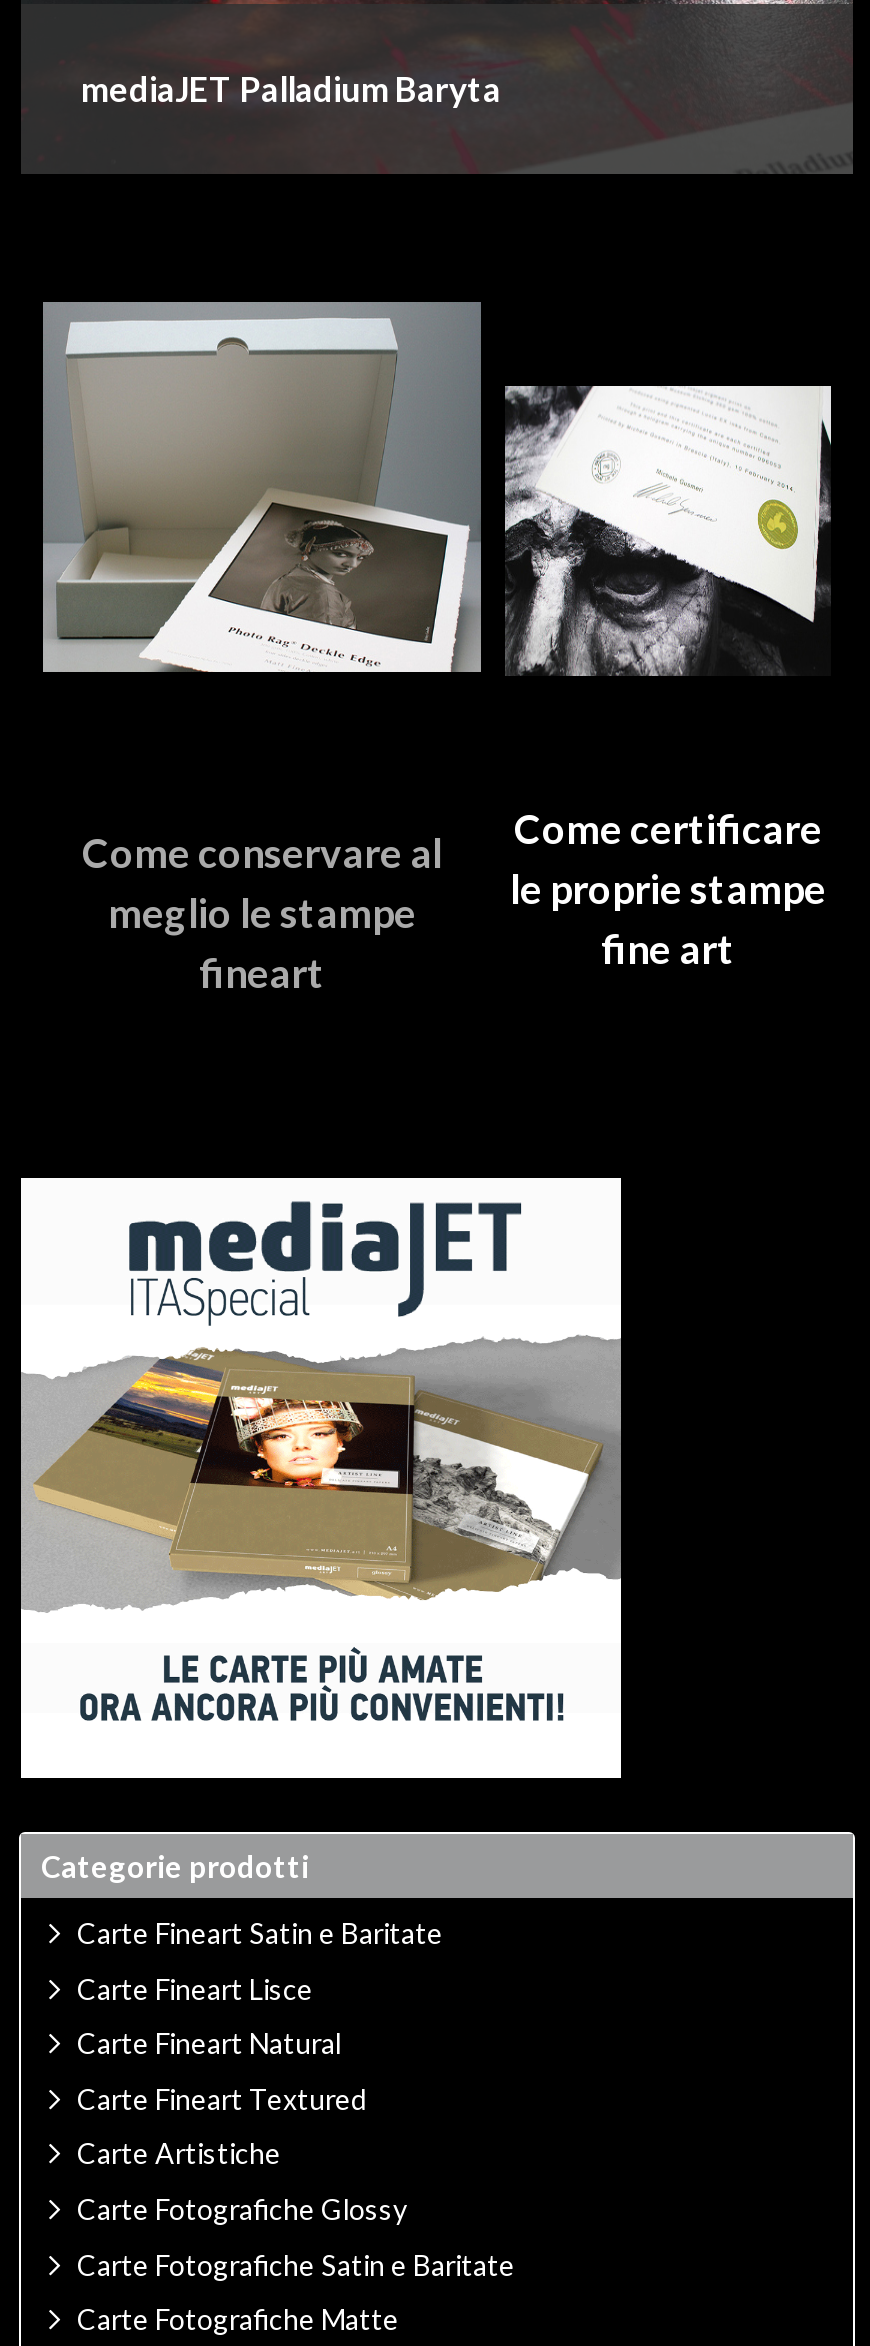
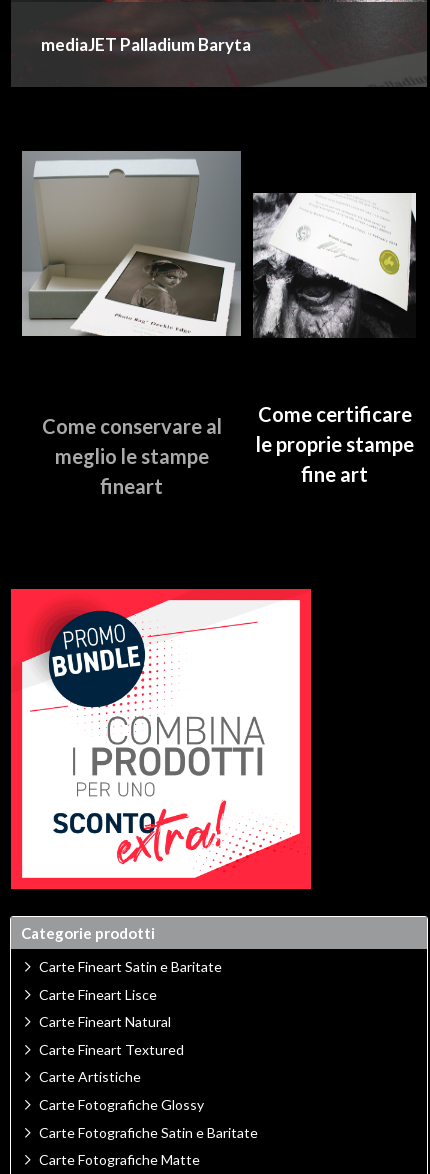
- [image]
+ [image]
